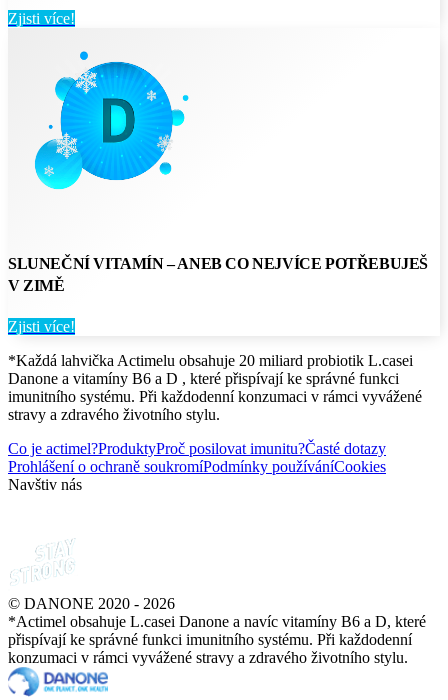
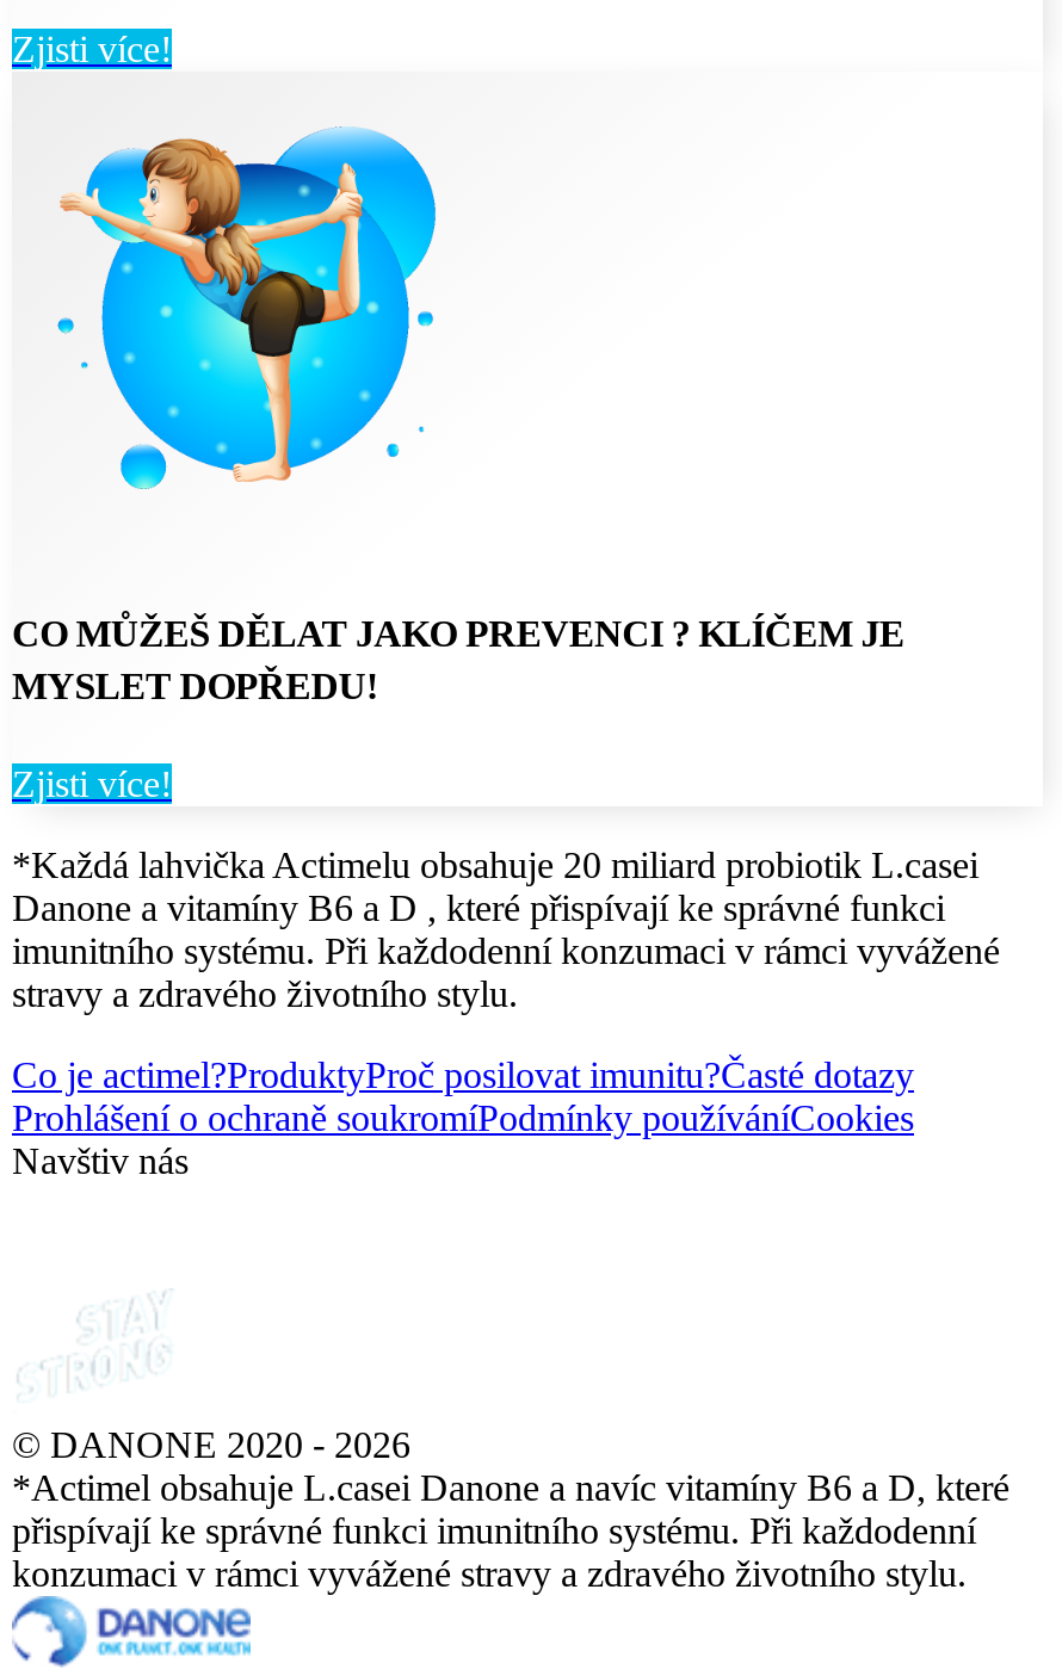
- [image]
+ [image]

- SLUNEČNÍ VITAMÍN – ANEB CO NEJVÍCE POTŘEBUJEŠ
- V ZIMĚ
+ CO MŮŽEŠ DĚLAT JAKO PREVENCI ? KLÍČEM JE
+ MYSLET DOPŘEDU!
